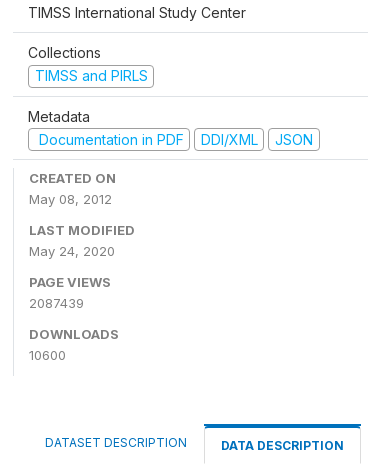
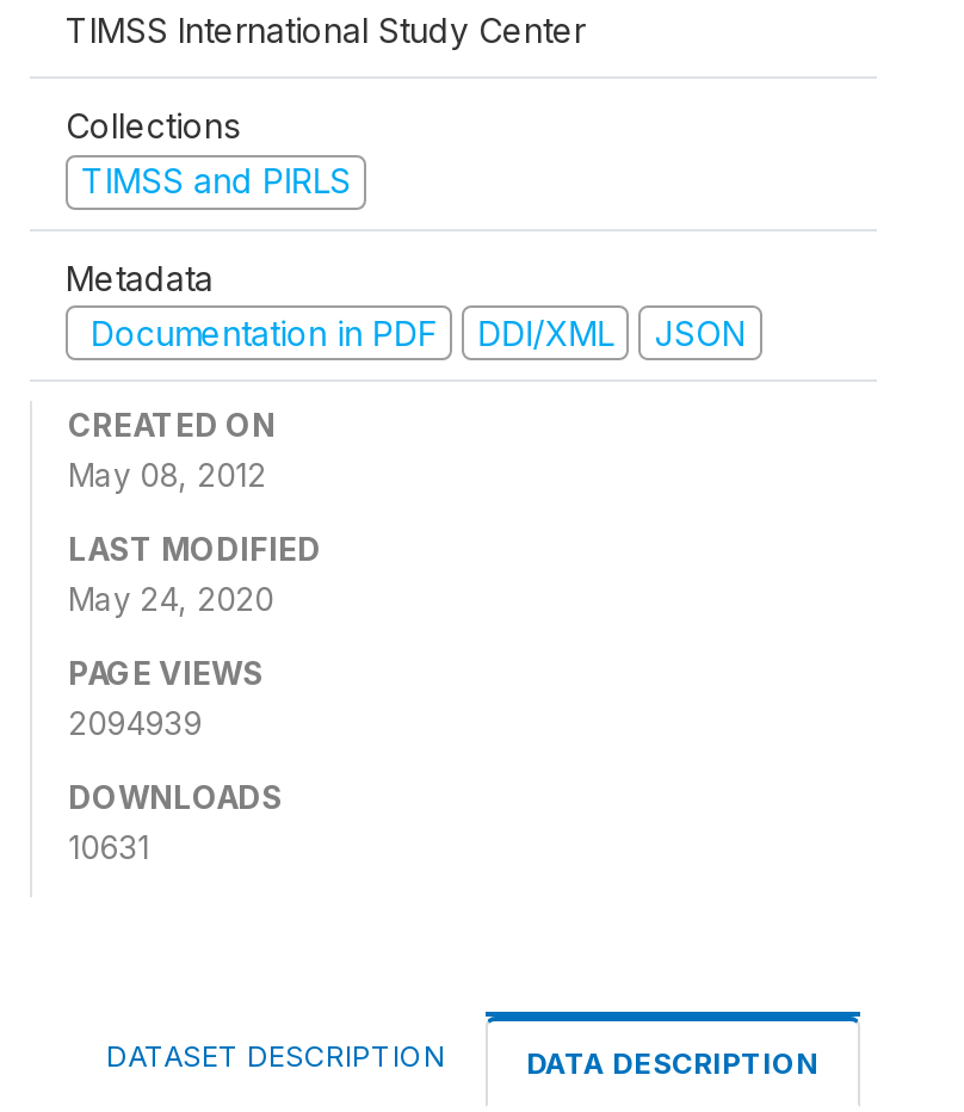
- 2087439
+ 2094939

- 10600
+ 10631
